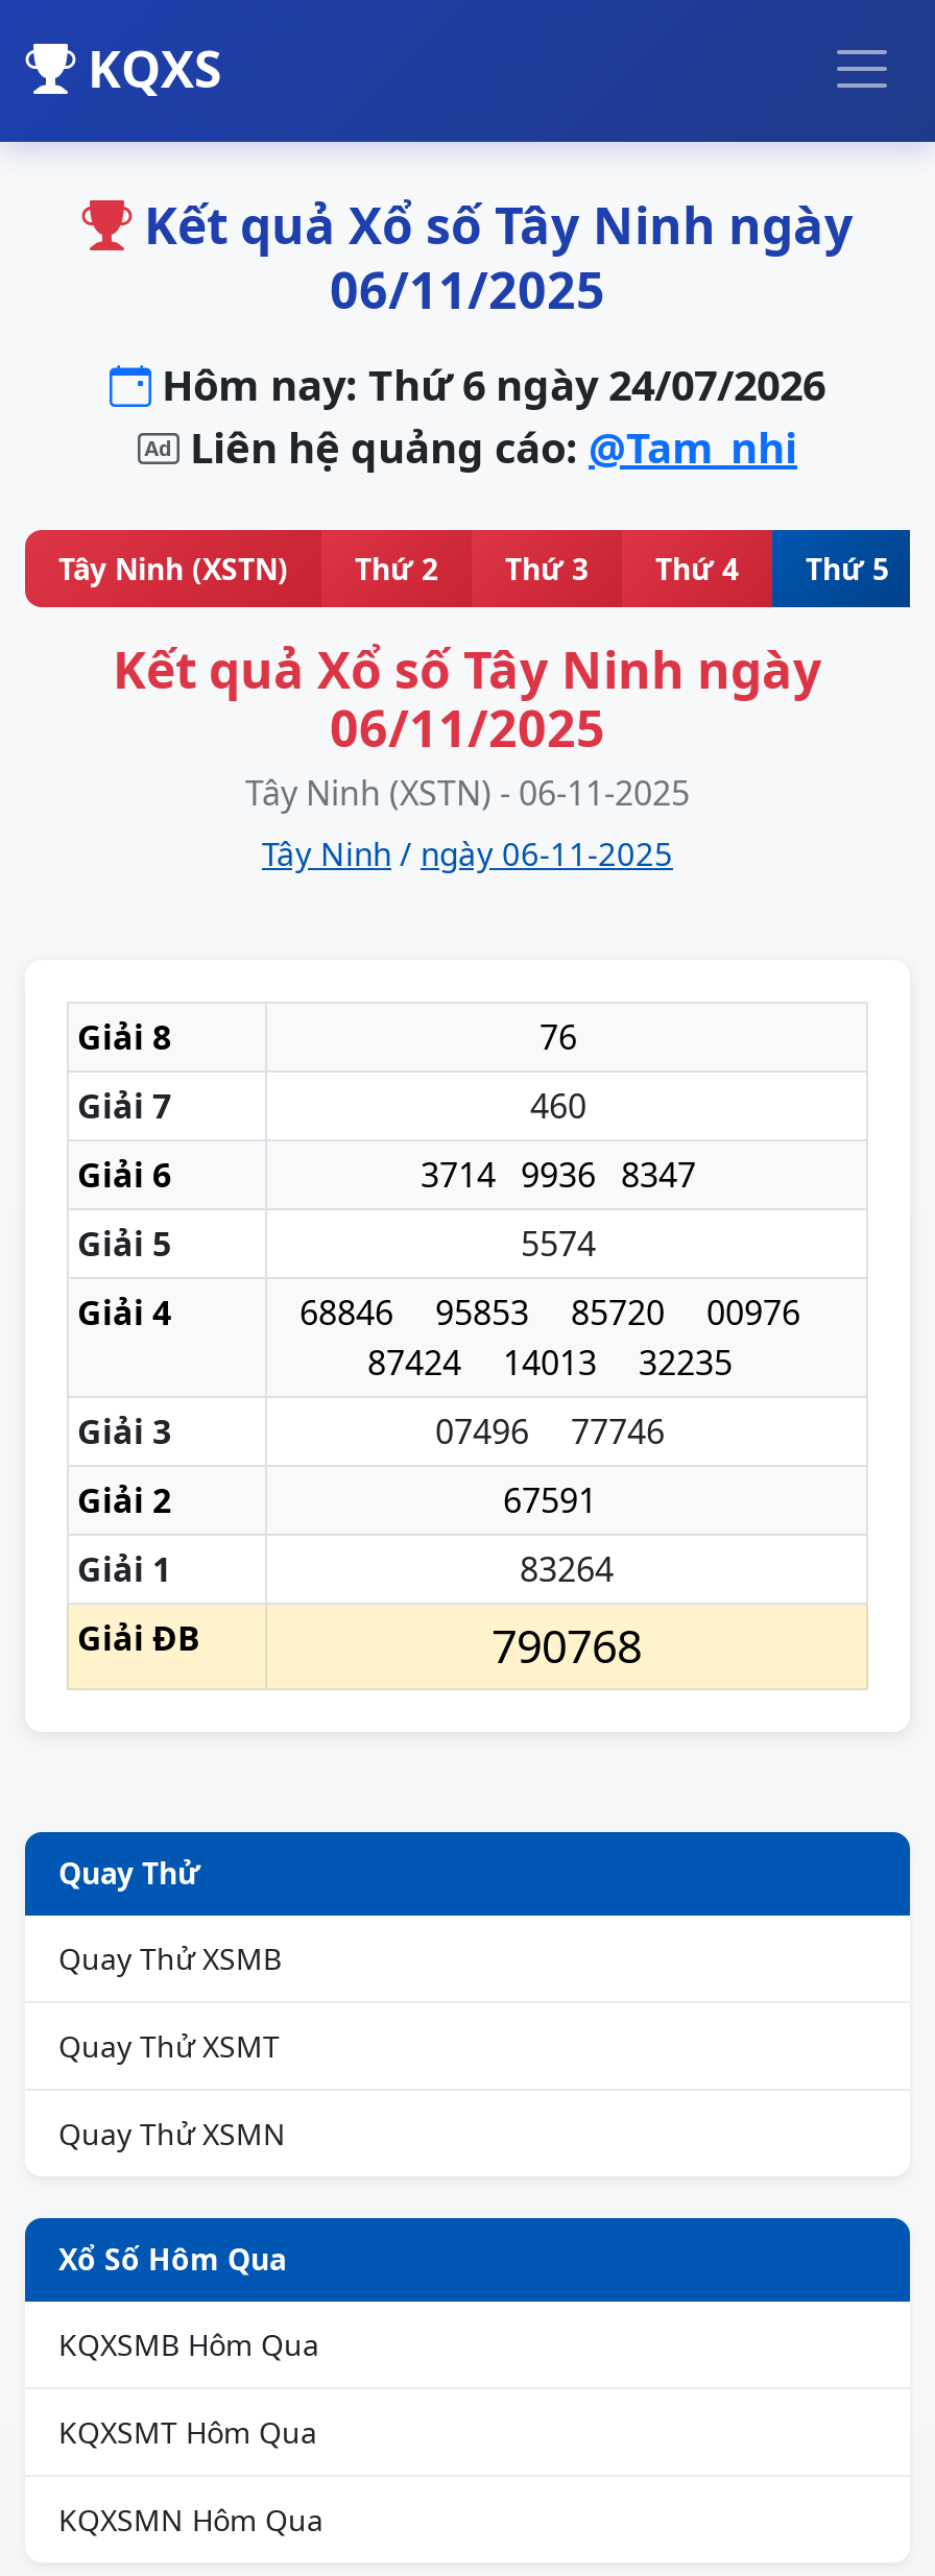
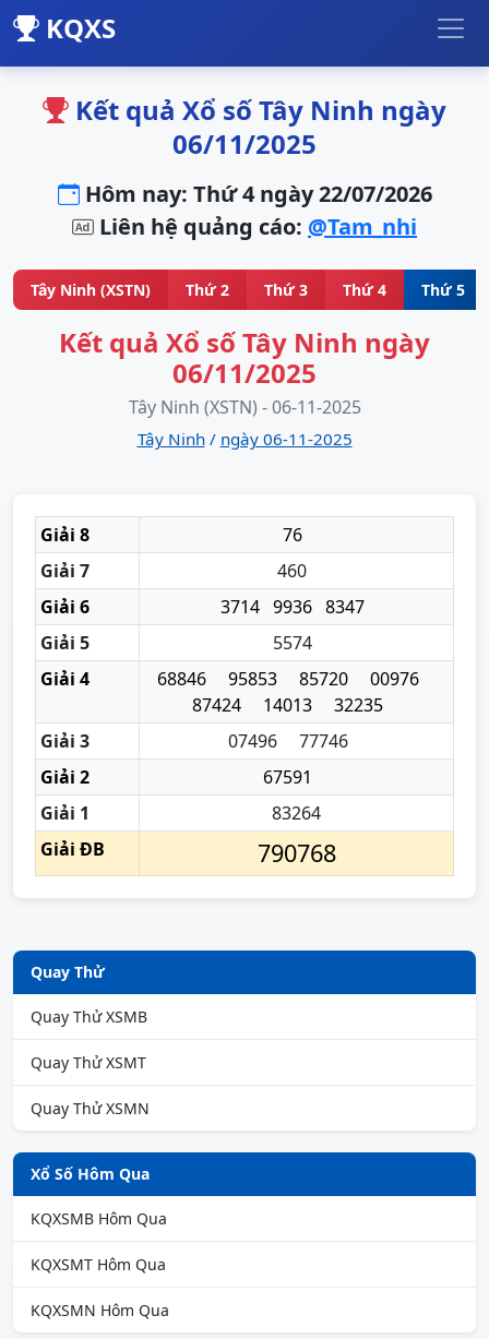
- Hôm nay: Thứ 6 ngày 24/07/2026
+ Hôm nay: Thứ 4 ngày 22/07/2026
